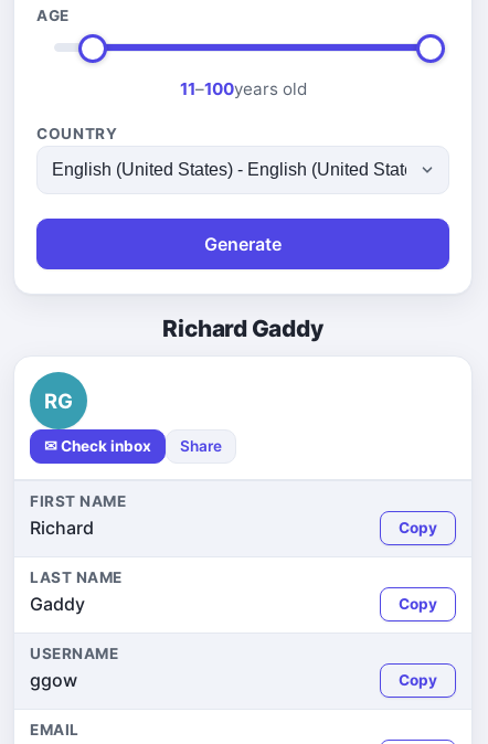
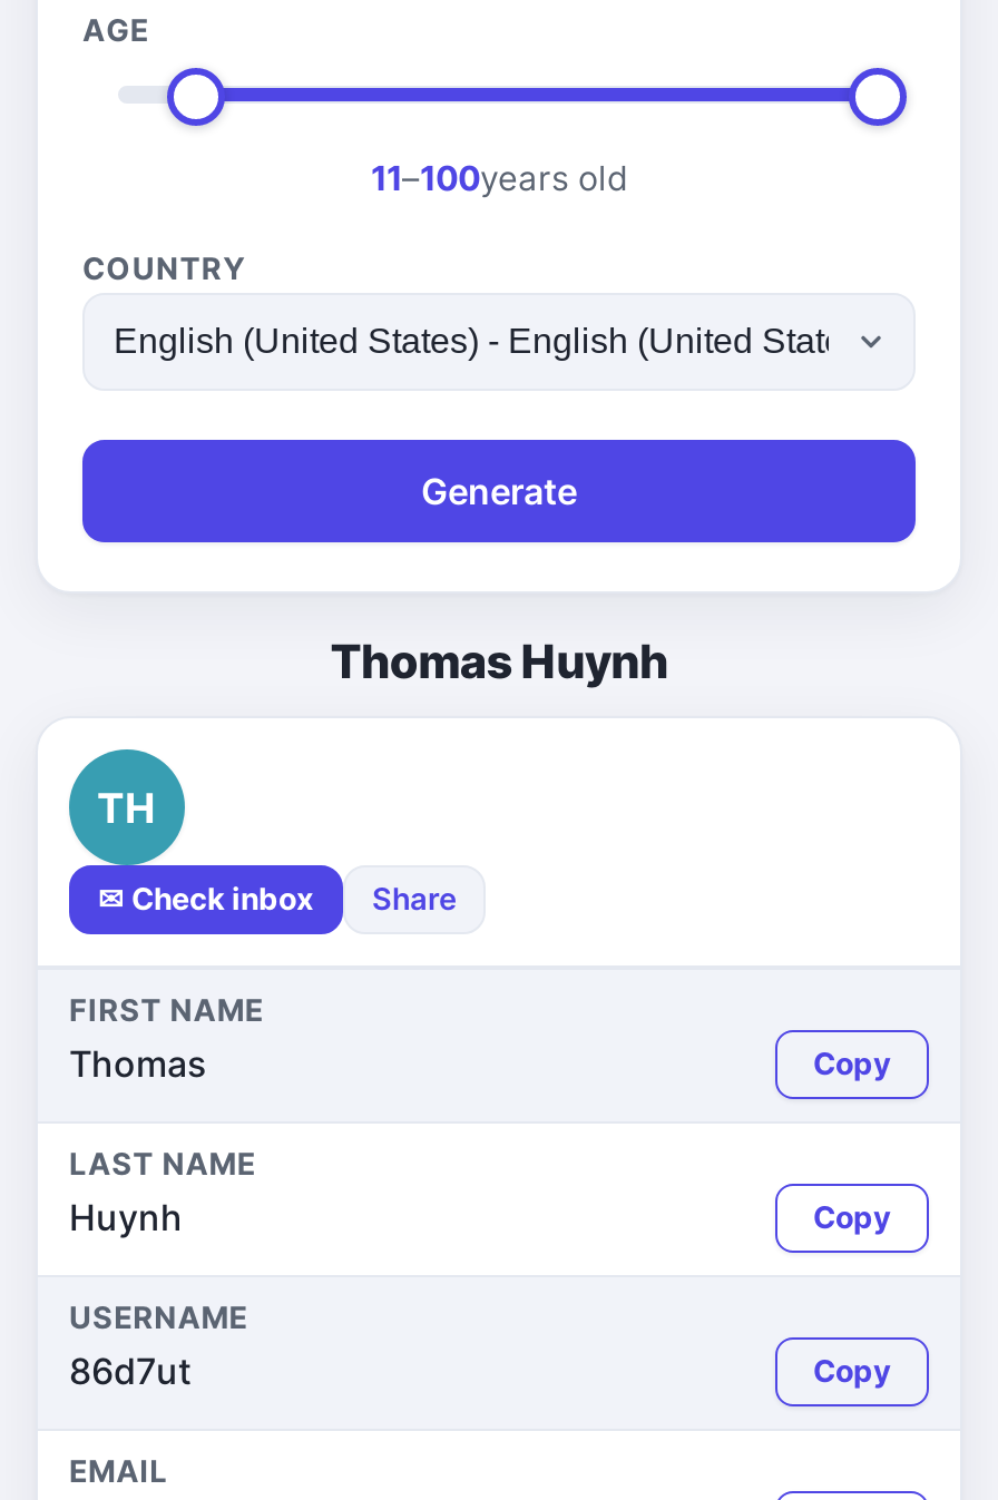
- Richard Gaddy
+ Thomas Huynh

- RG
+ TH

- Richard
+ Thomas

- Gaddy
+ Huynh

- ggow
+ 86d7ut
